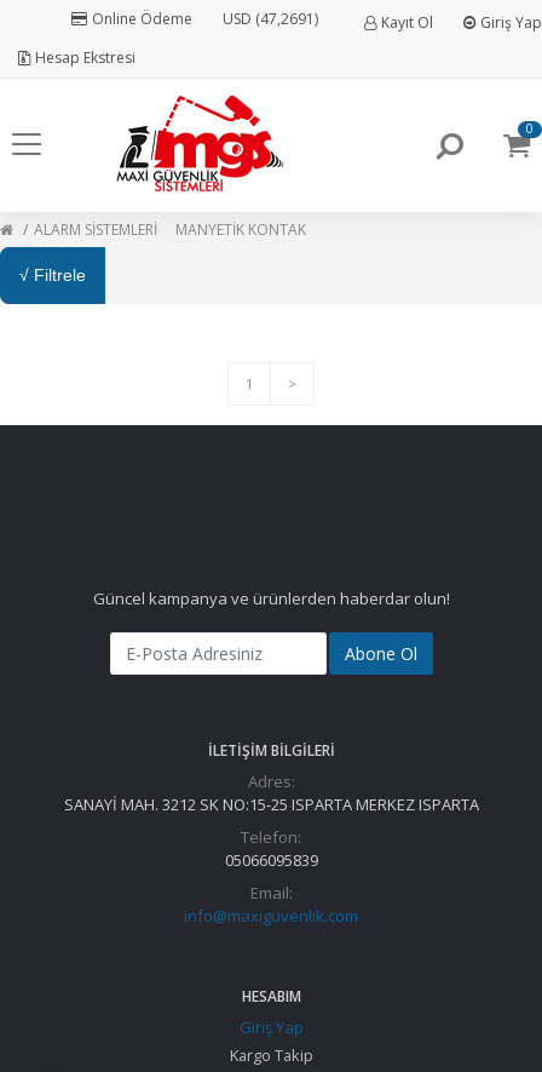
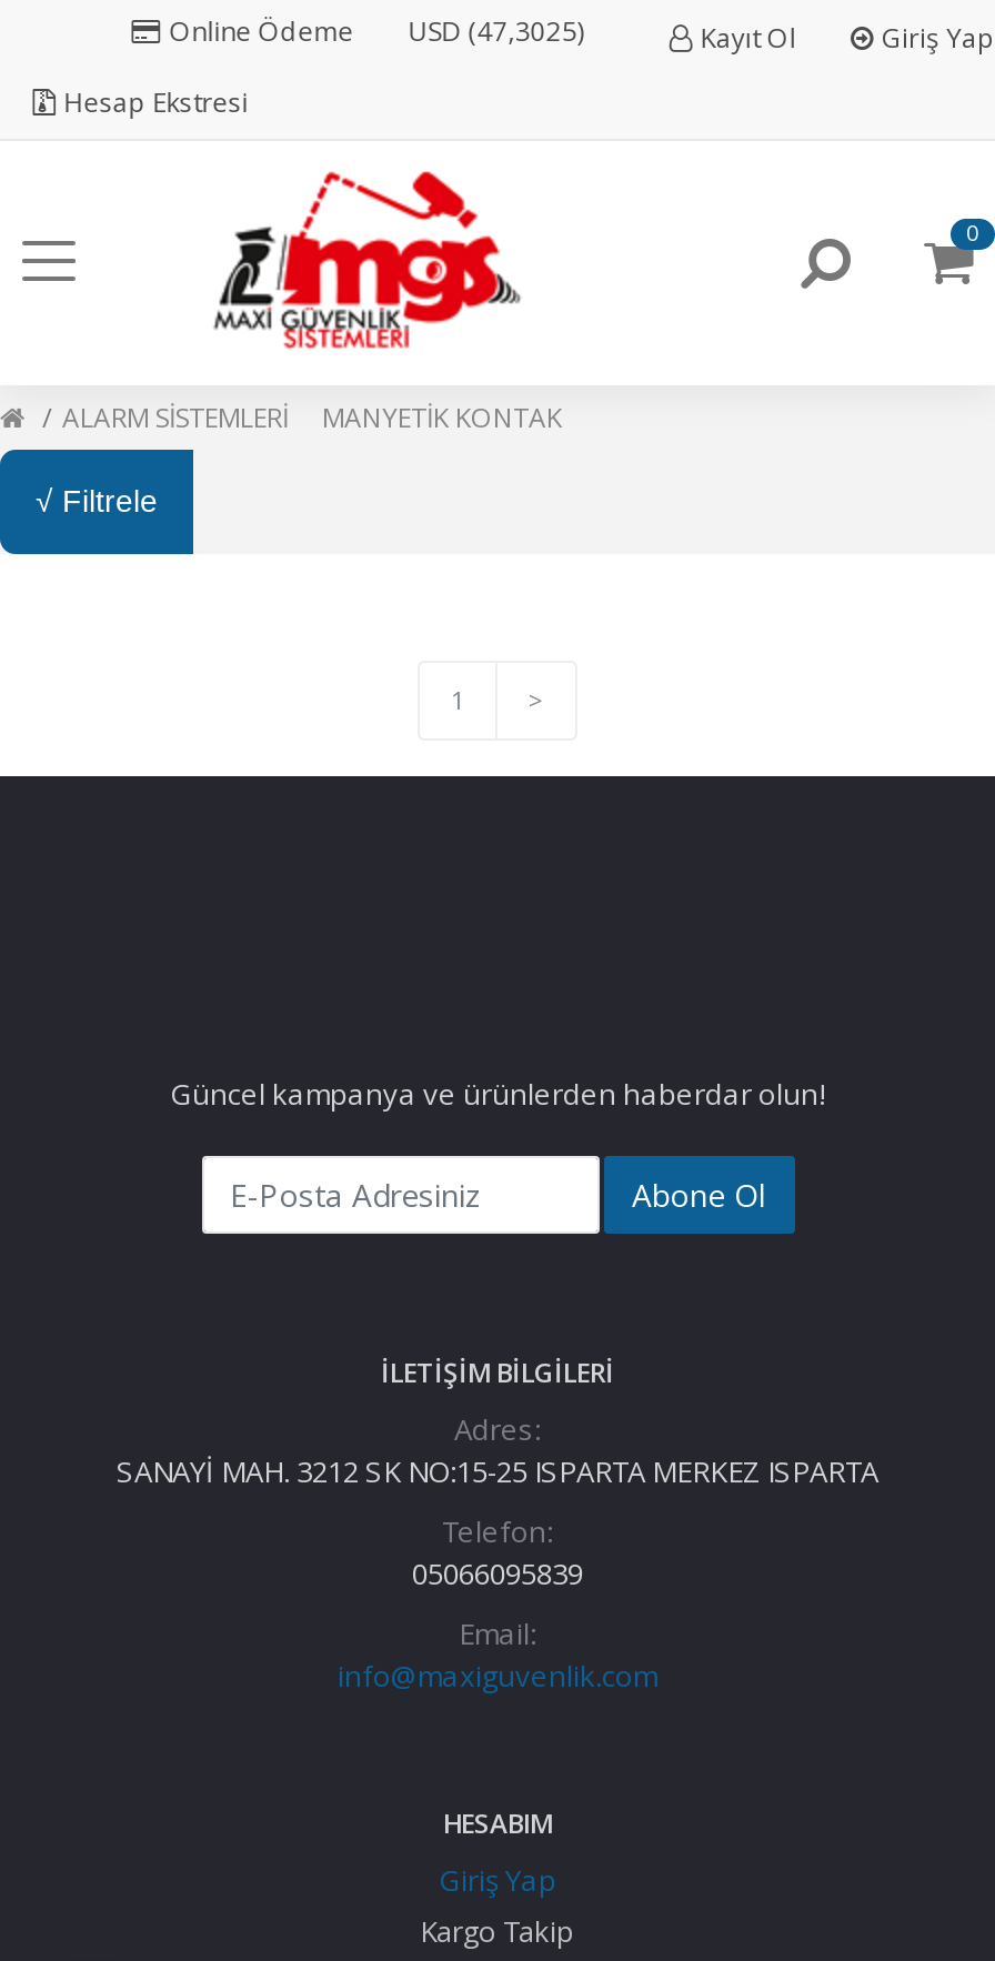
- Online Ödeme USD (47,2691)
+ Online Ödeme USD (47,3025)
